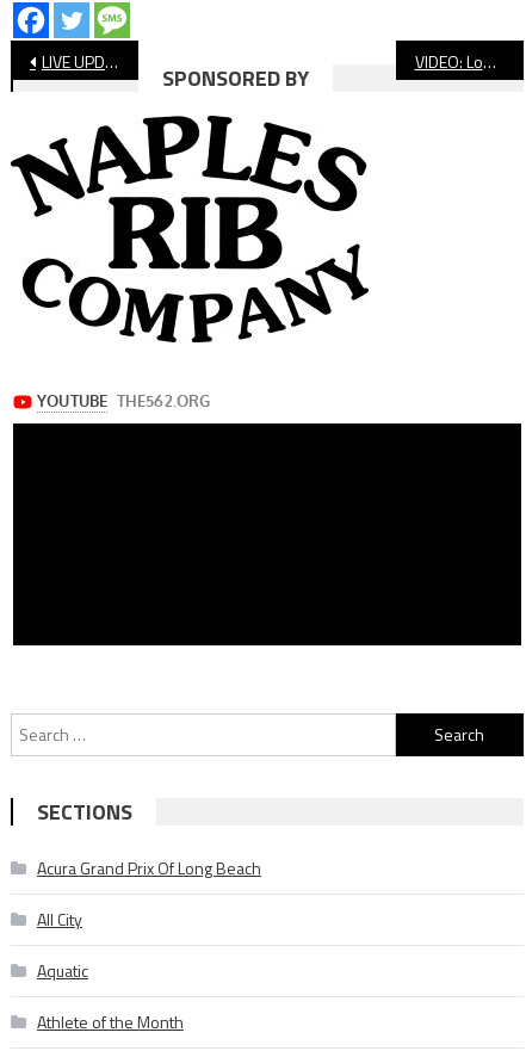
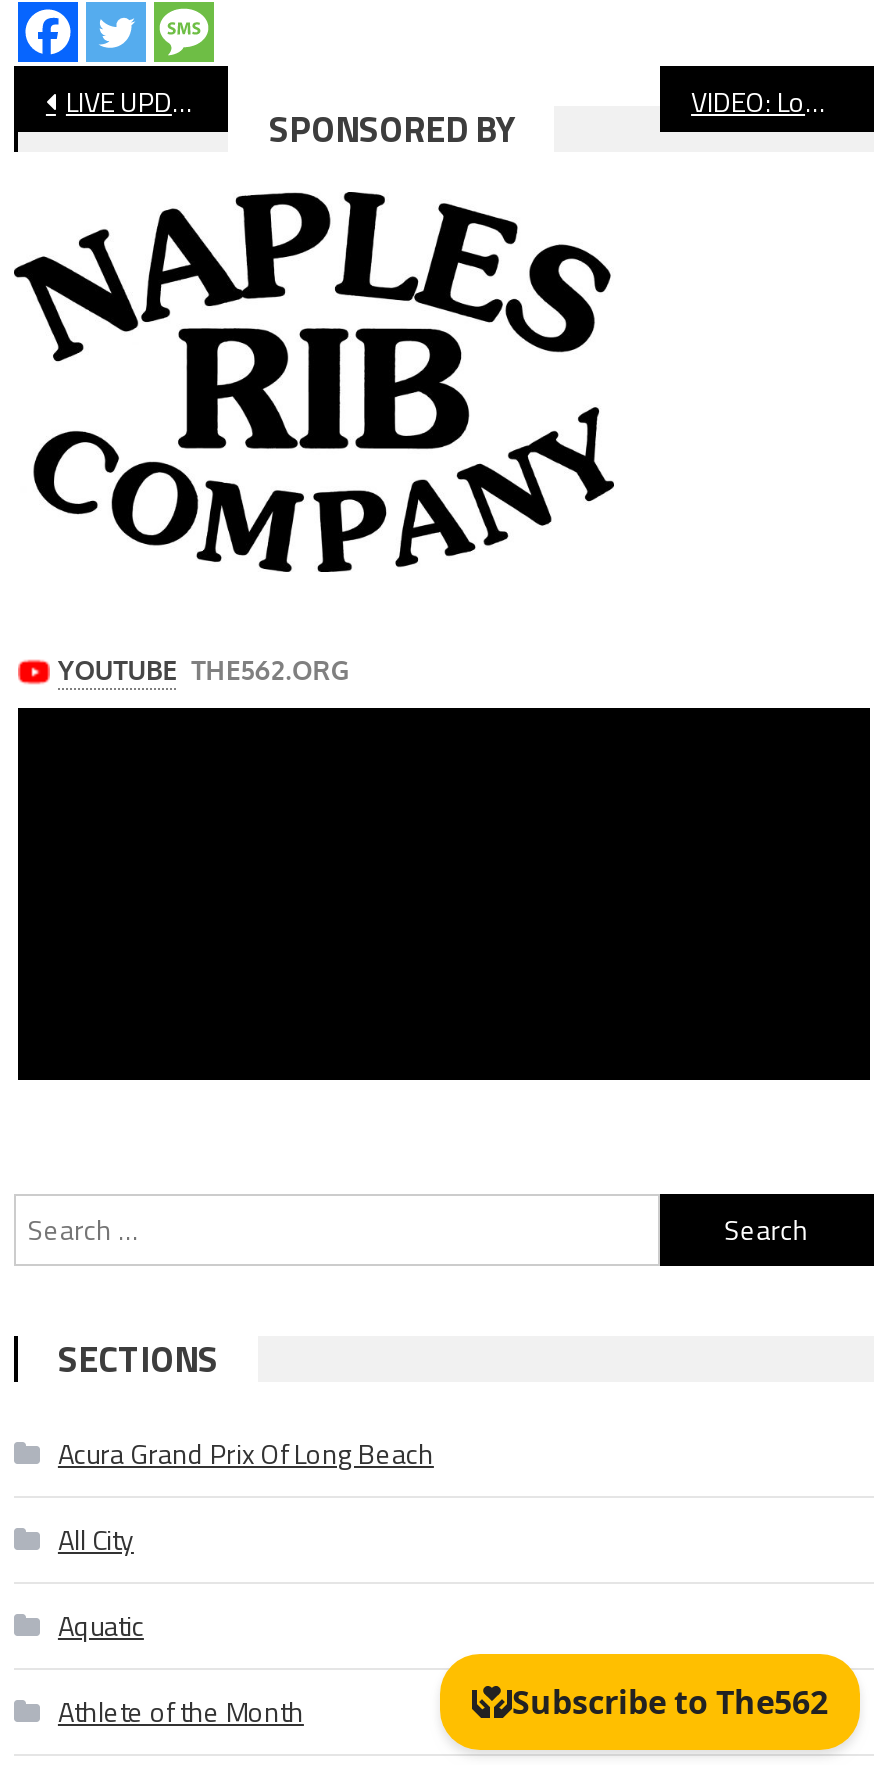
+ [image]
